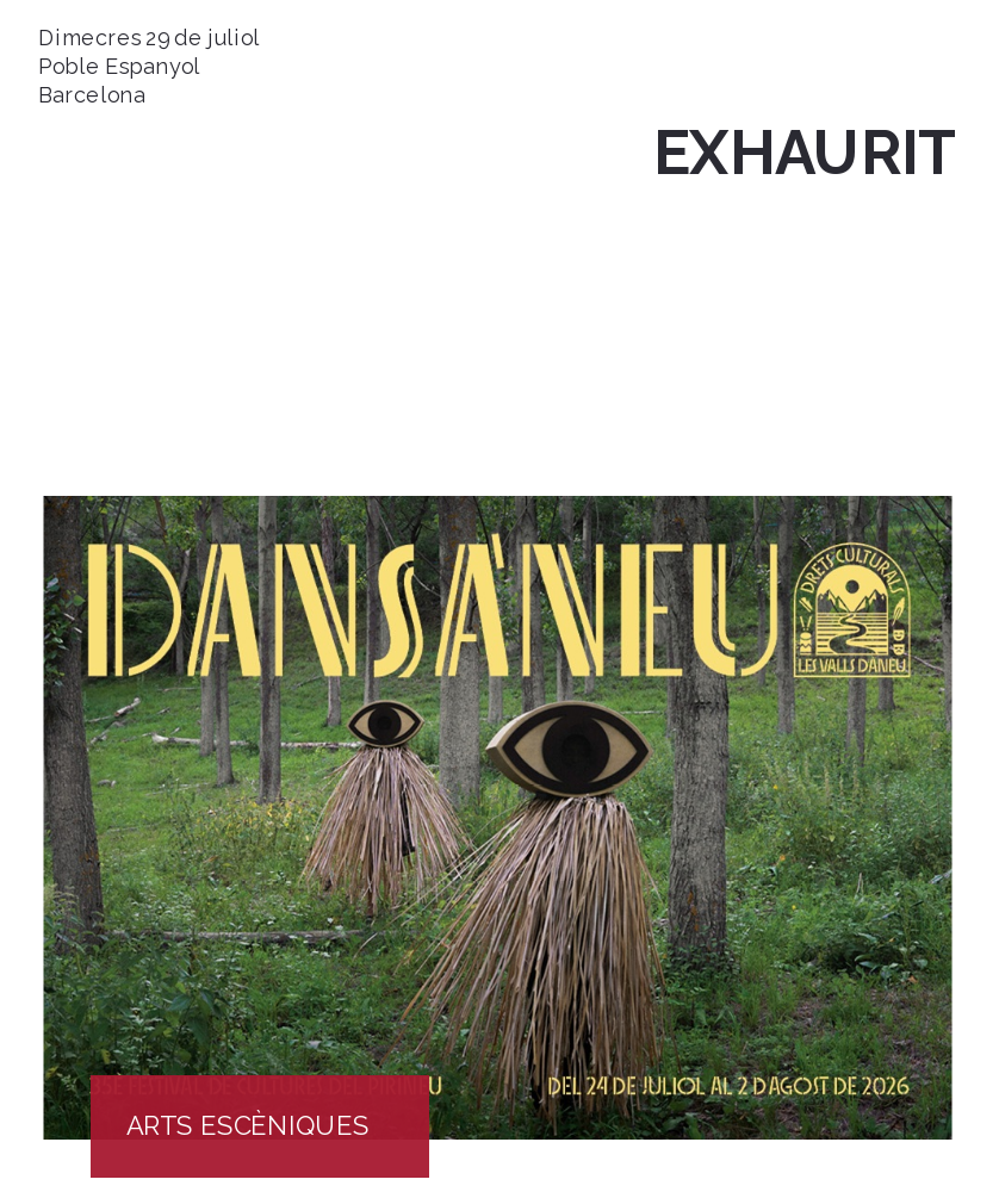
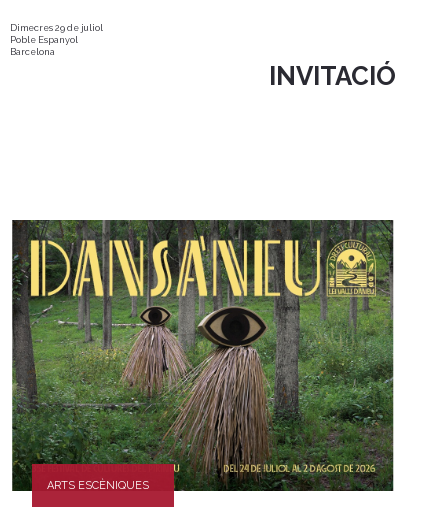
- EXHAURIT
+ INVITACIÓ
